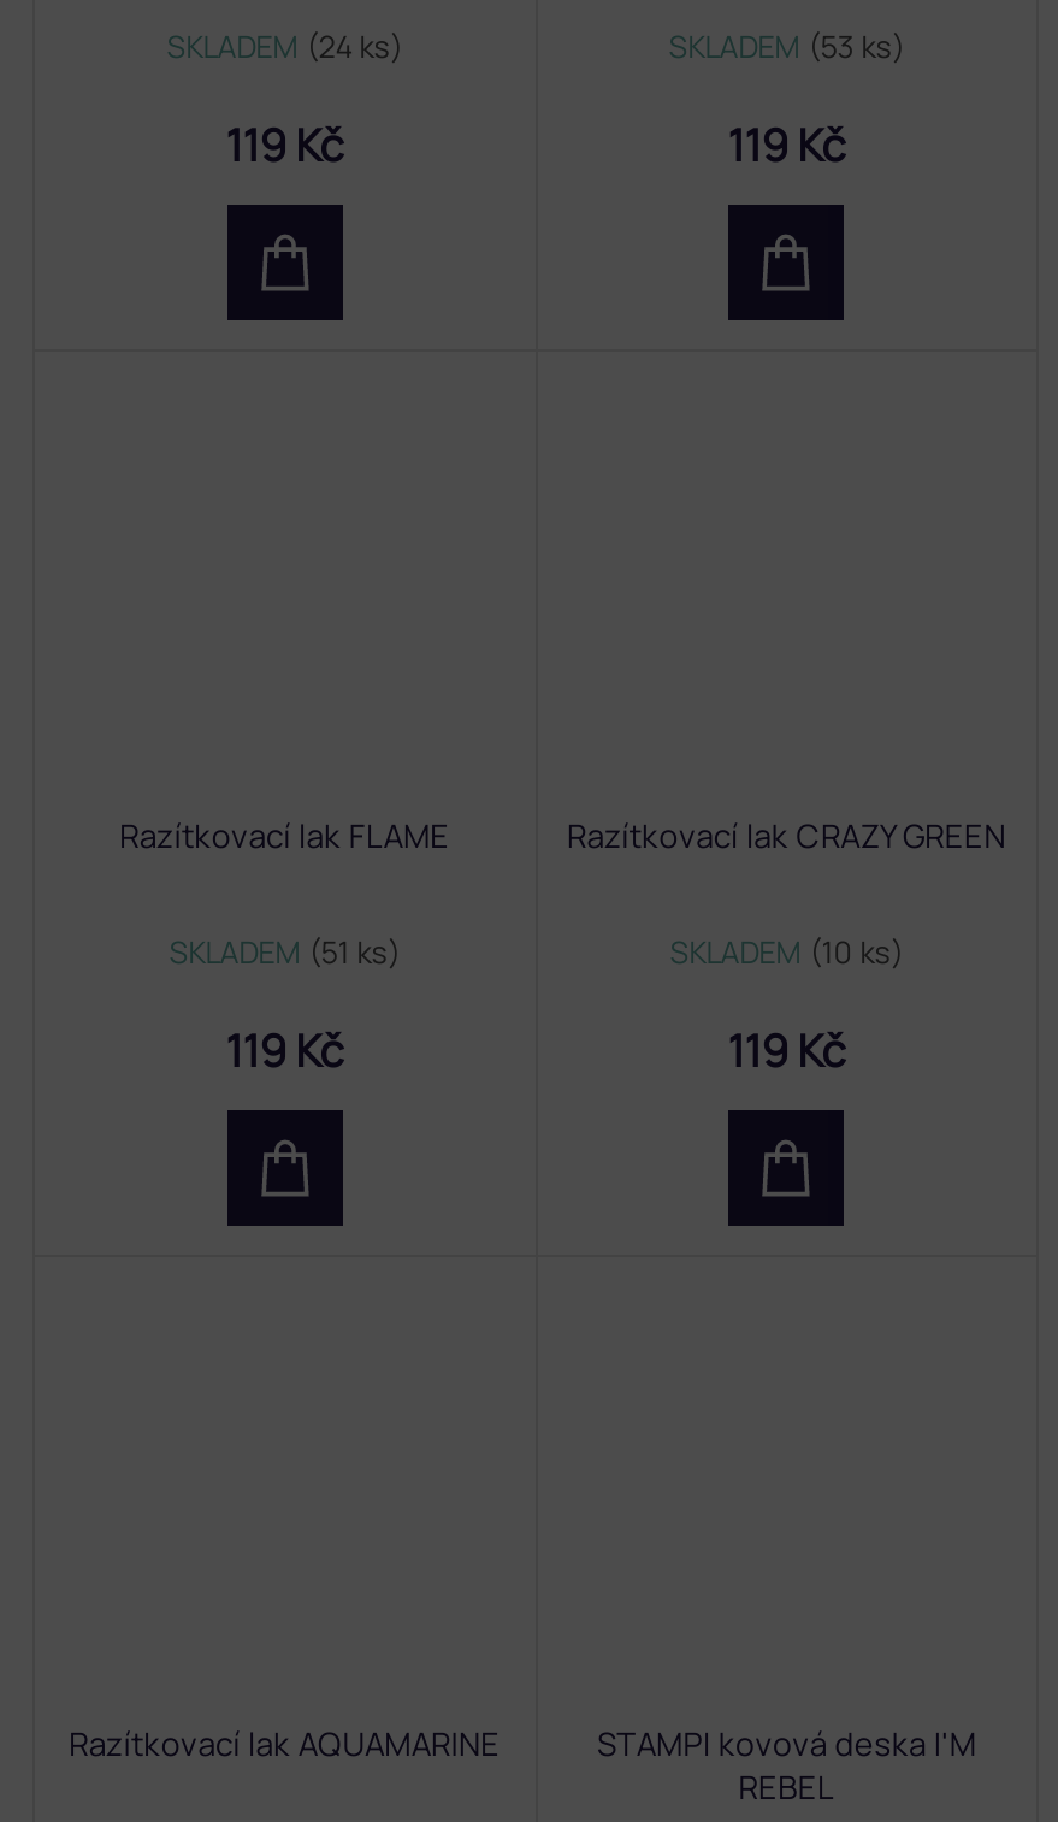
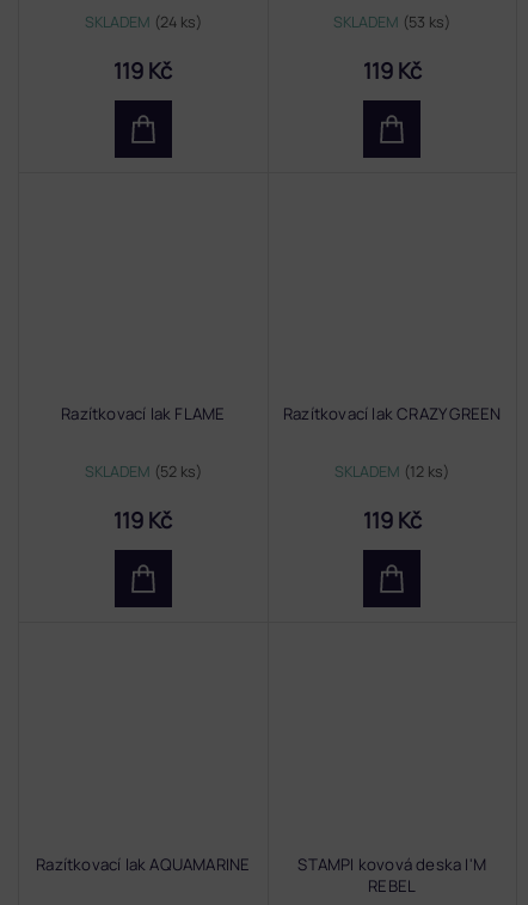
- SKLADEM (51 ks)
+ SKLADEM (52 ks)

- SKLADEM (10 ks)
+ SKLADEM (12 ks)
